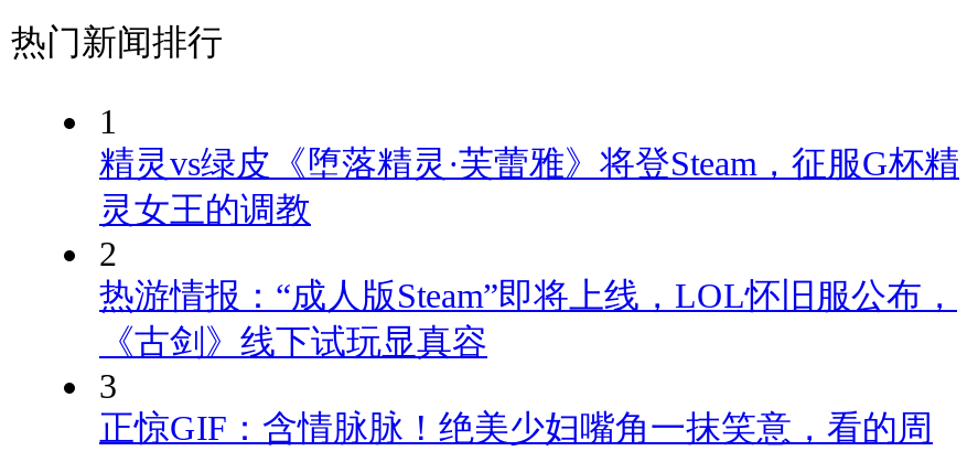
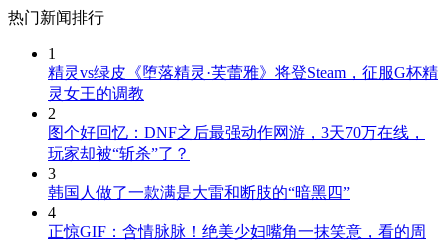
- 热游情报：“成人版Steam”即将上线，LOL怀旧服公布，
- 《古剑》线下试玩显真容
+ 图个好回忆：DNF之后最强动作网游，3天70万在线，
+ 玩家却被“斩杀”了？

+ 韩国人做了一款满是大雷和断肢的“暗黑四”
+ 4
